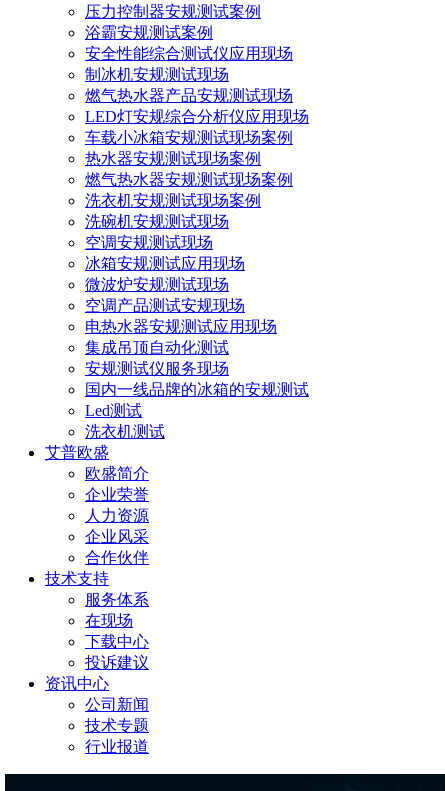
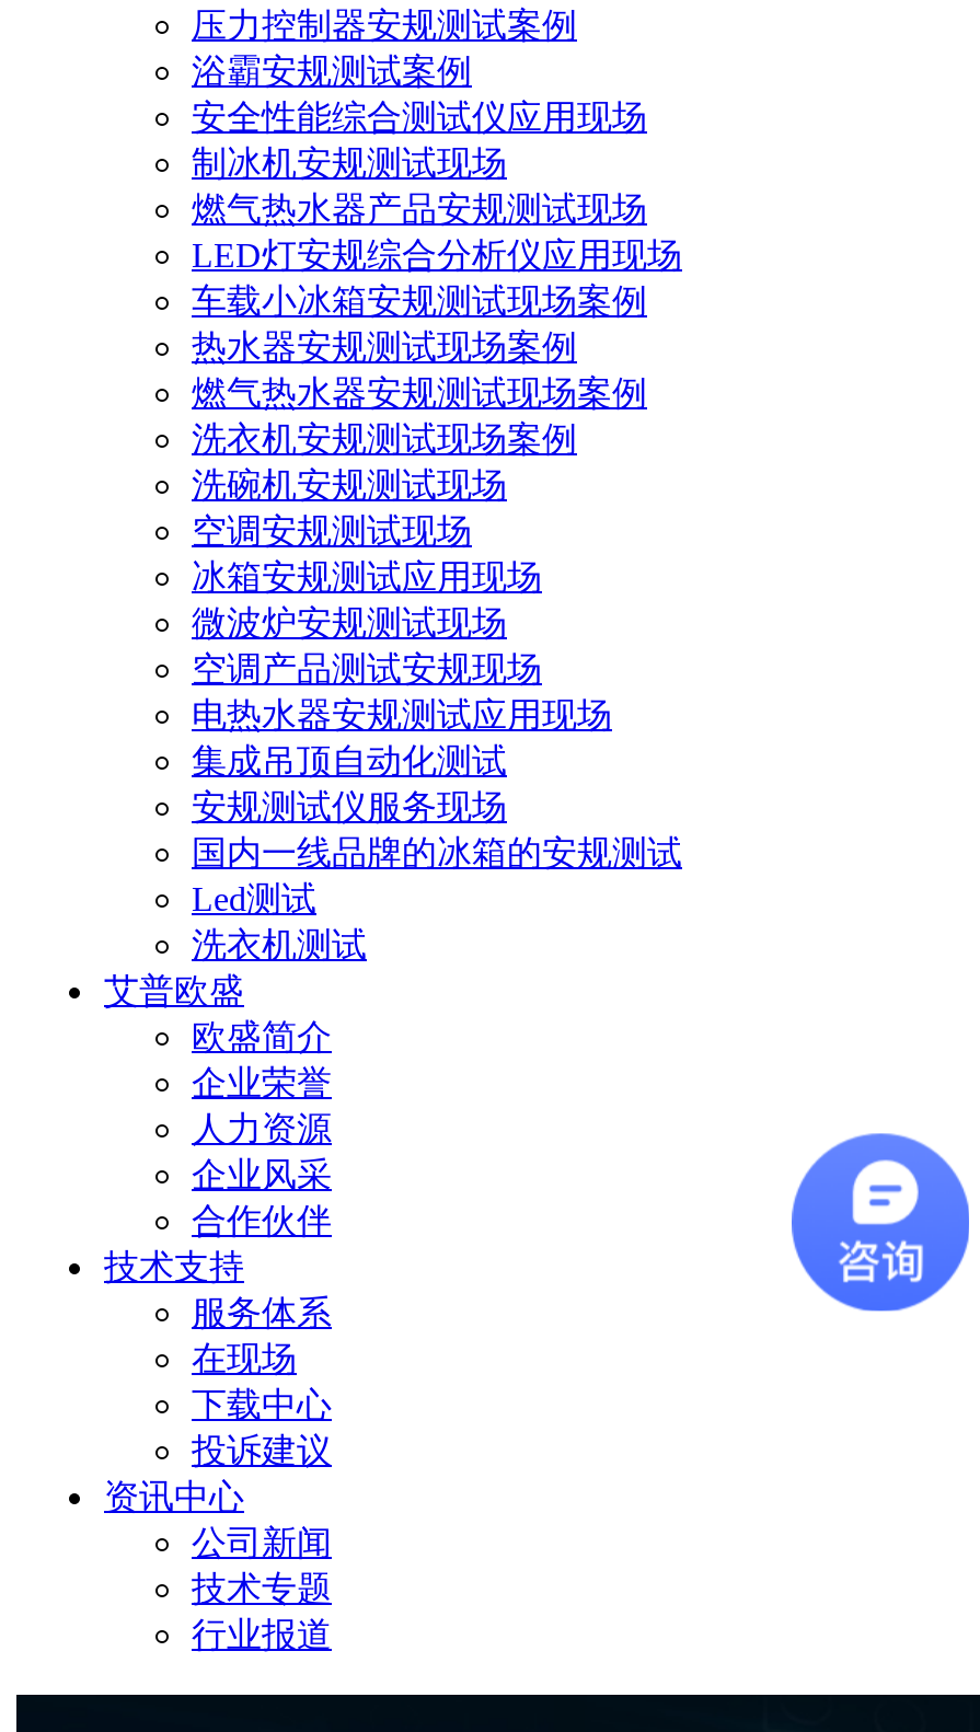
+ [image]
